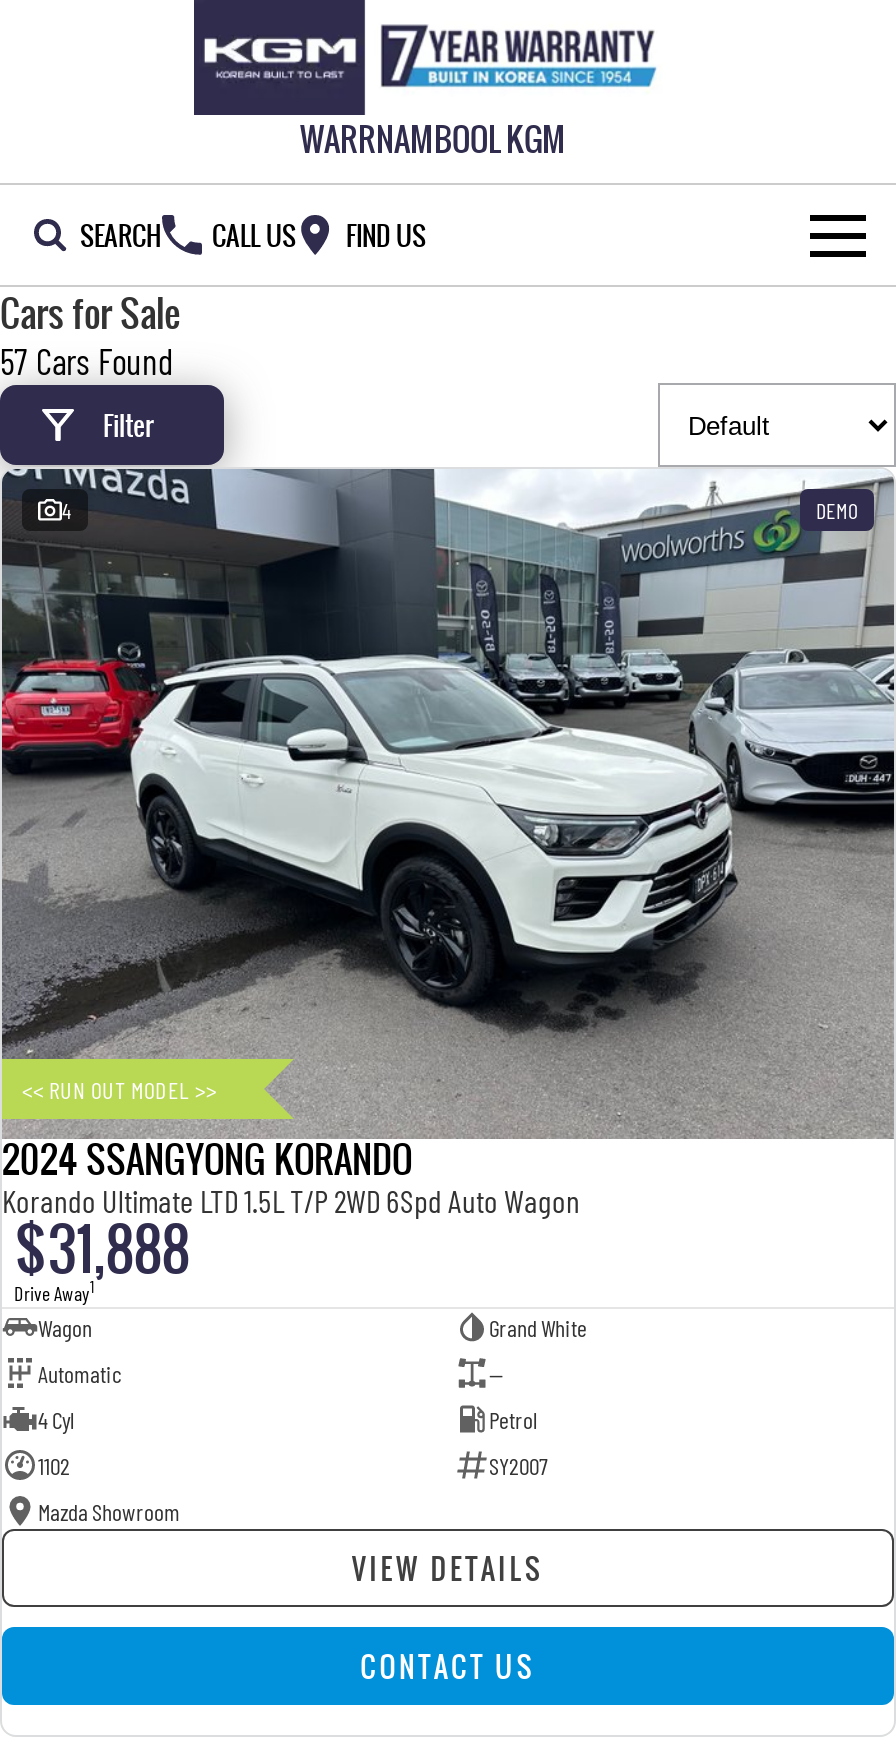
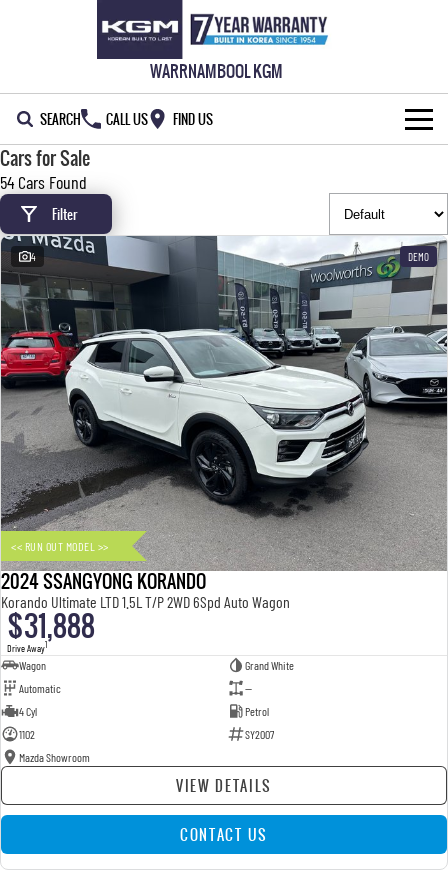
- 57 Cars Found
+ 54 Cars Found
